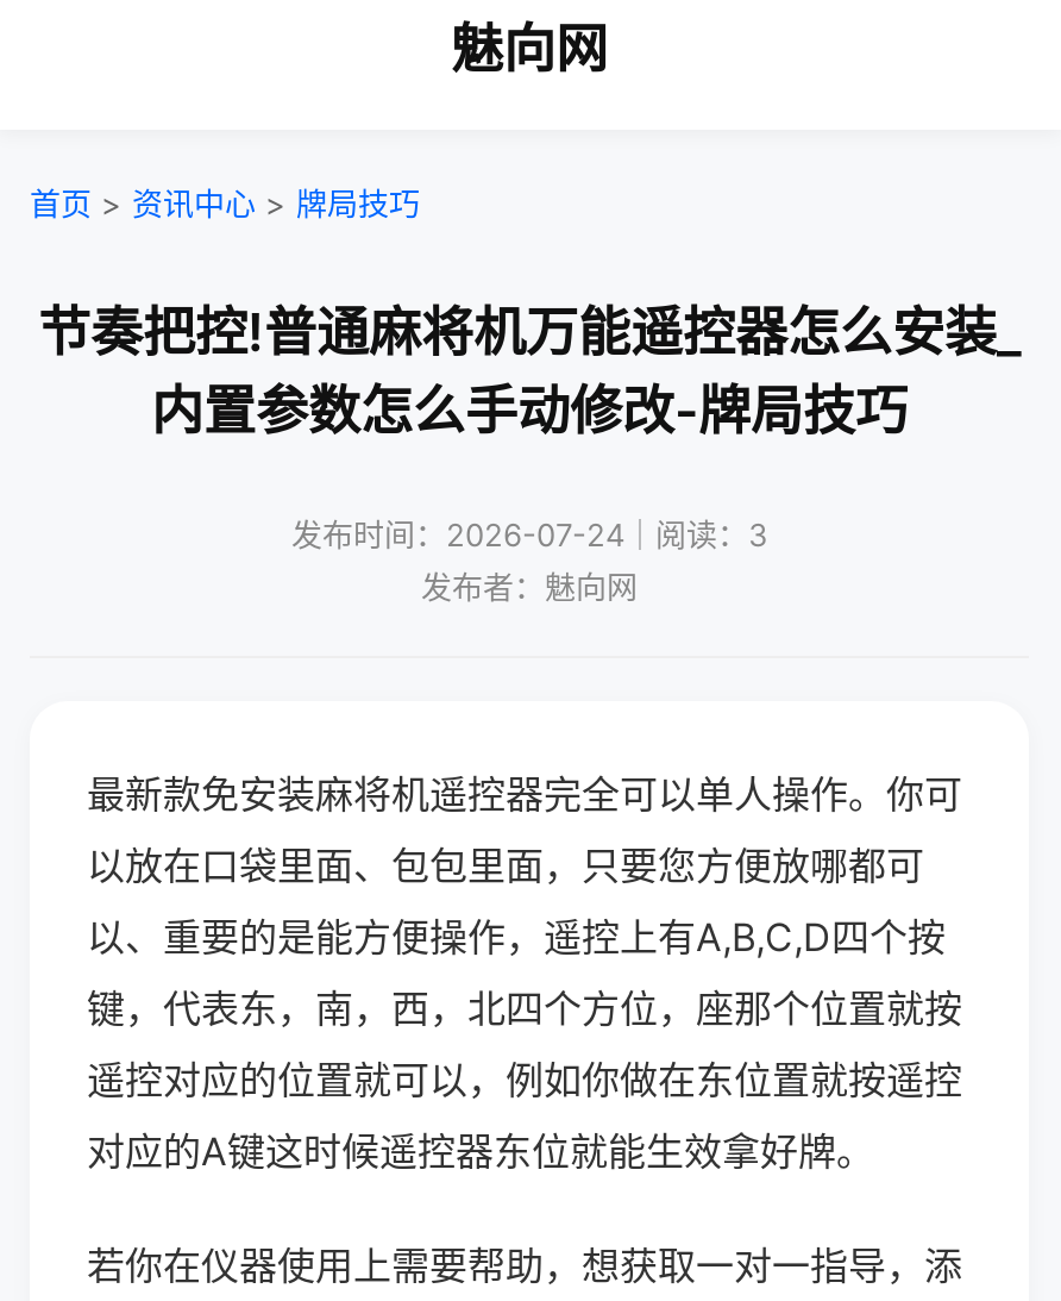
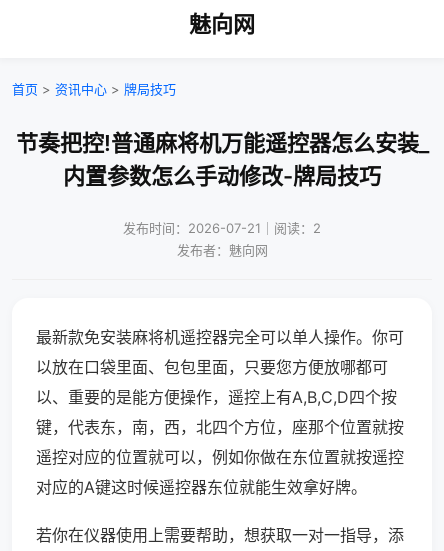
- 发布时间：2026-07-24｜阅读：3
+ 发布时间：2026-07-21｜阅读：2
